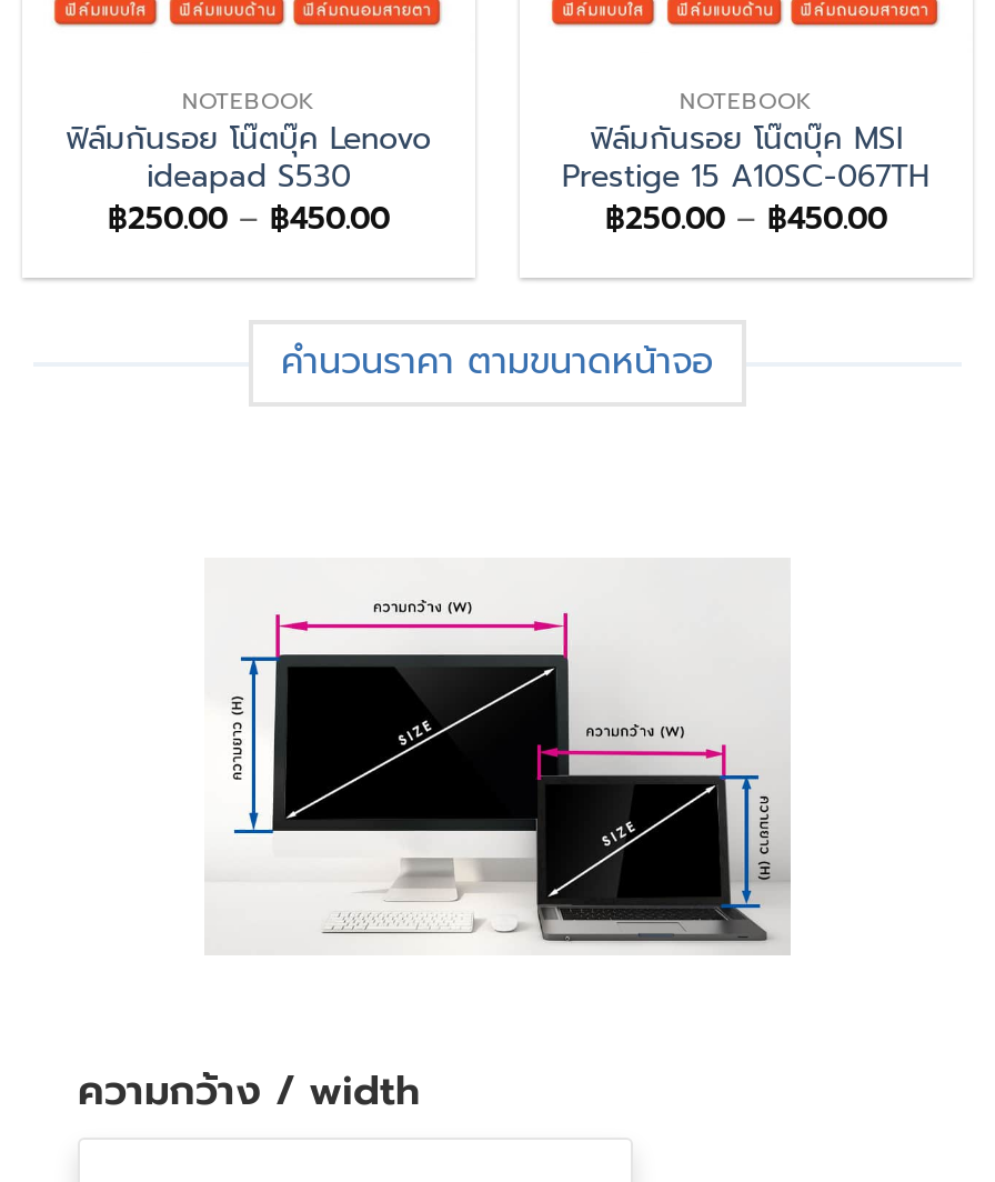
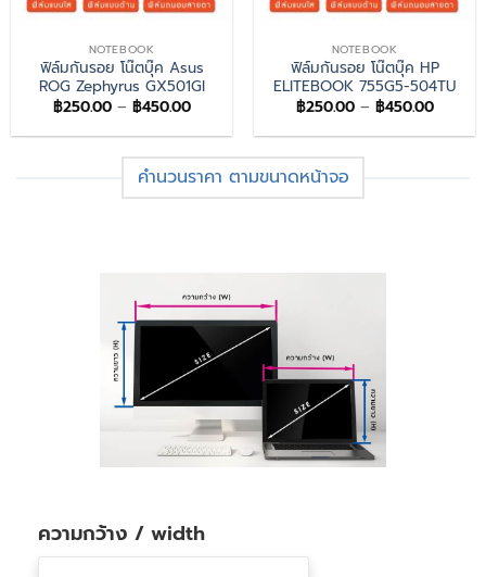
- ฟิล์มกันรอย โน๊ตบุ๊ค Lenovo
- ideapad S530
+ ฟิล์มกันรอย โน๊ตบุ๊ค Asus
+ ROG Zephyrus GX501GI

- ฟิล์มกันรอย โน๊ตบุ๊ค MSI
- Prestige 15 A10SC-067TH
+ ฟิล์มกันรอย โน๊ตบุ๊ค HP
+ ELITEBOOK 755G5-504TU
